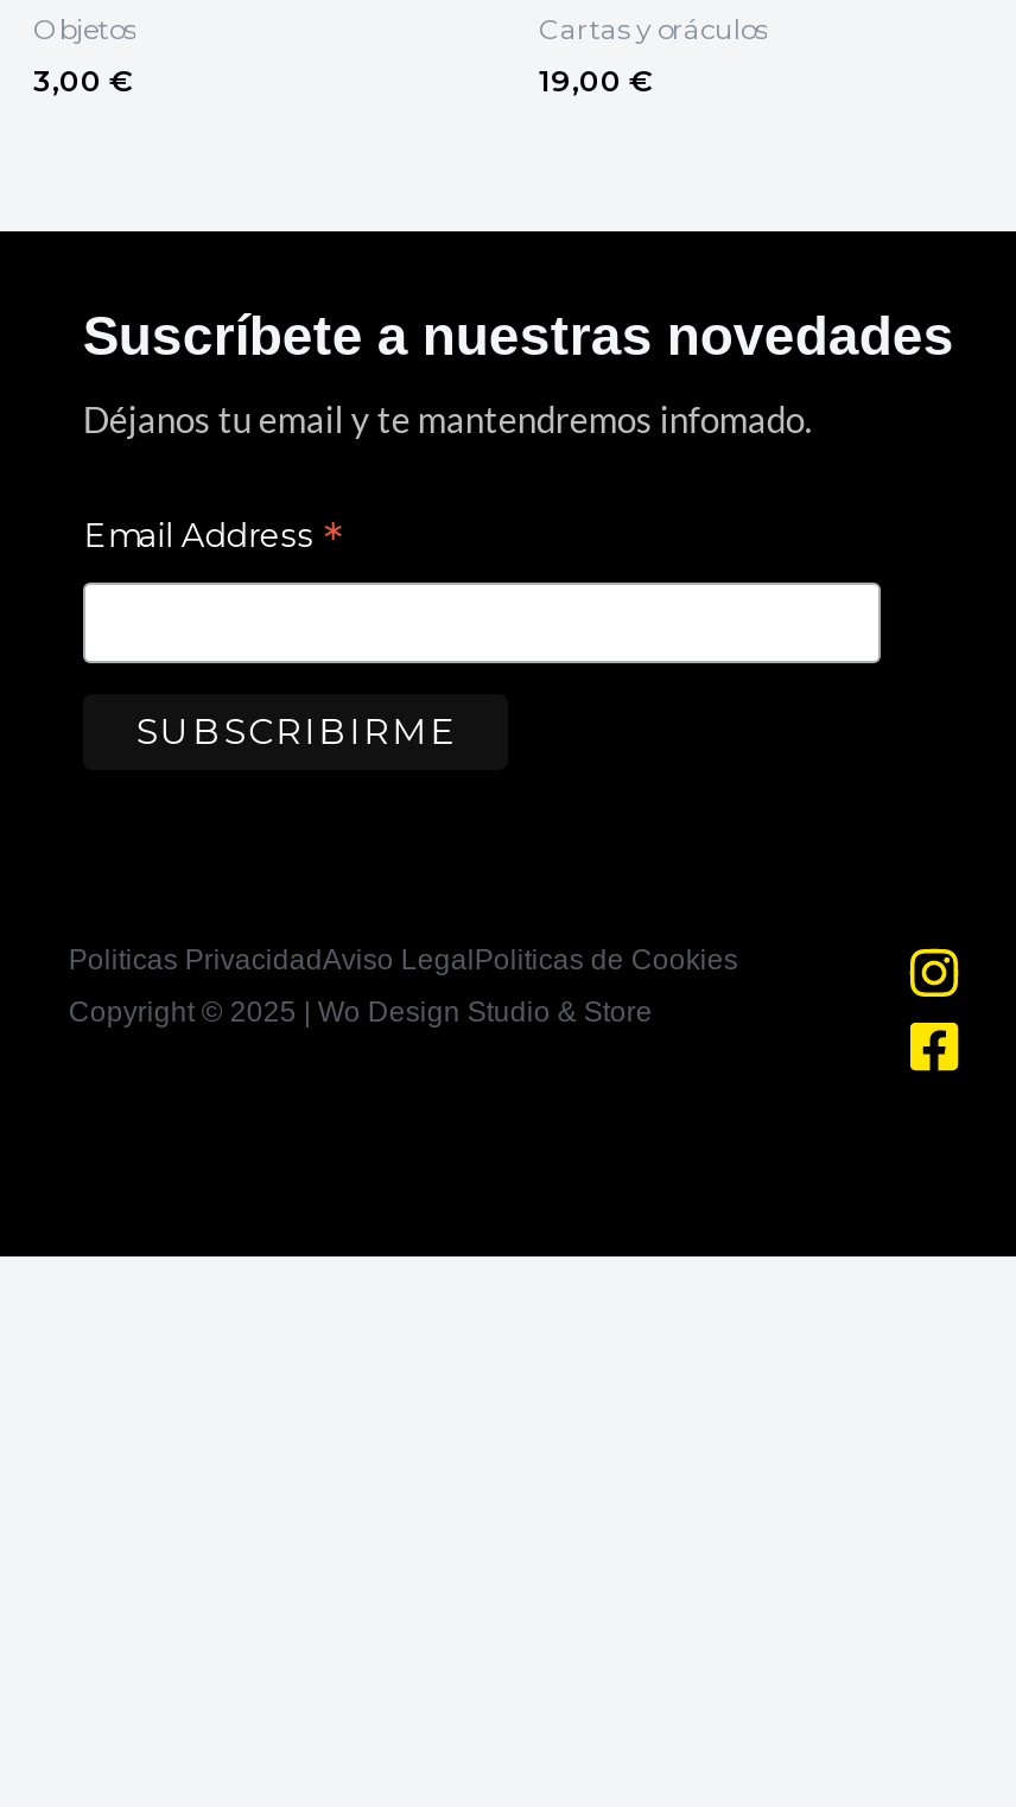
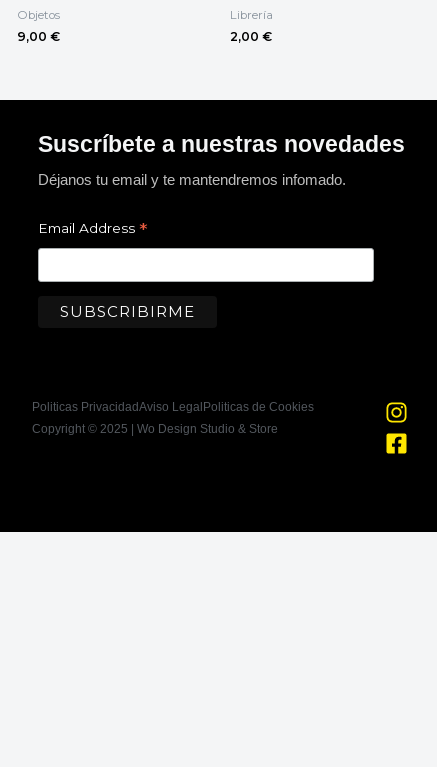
- Cartas y oráculos
+ Librería

- 3,00 €
+ 9,00 €

- 19,00 €
+ 2,00 €
